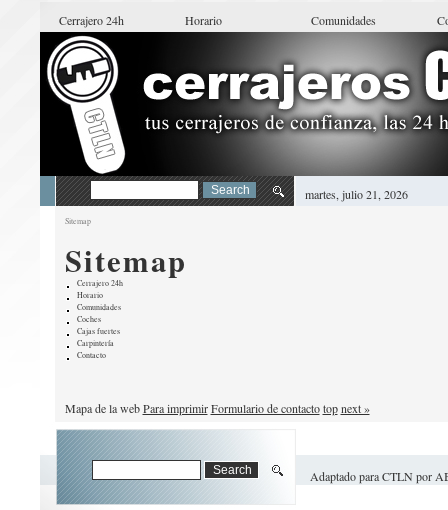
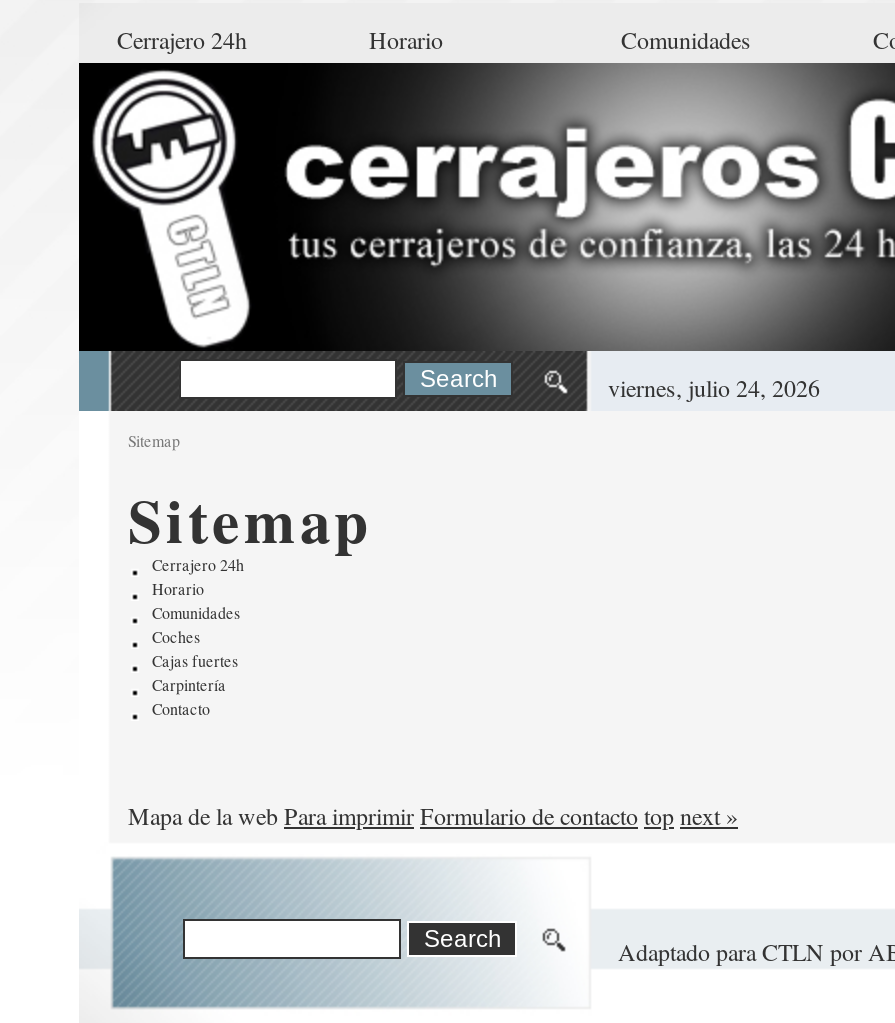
- martes, julio 21, 2026
+ viernes, julio 24, 2026
